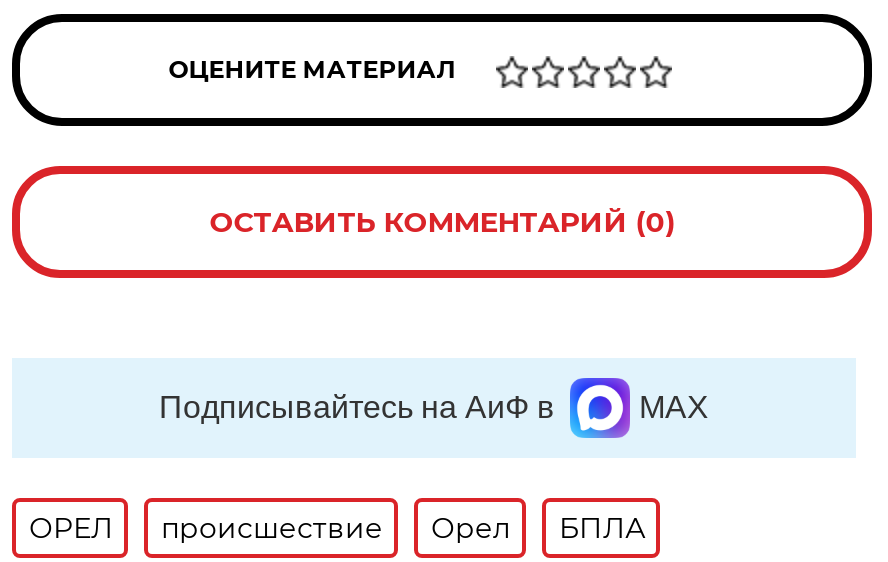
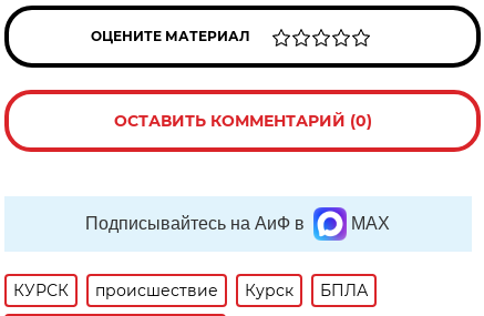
- ОРЕЛ
+ КУРСК

- Орел
+ Курск
